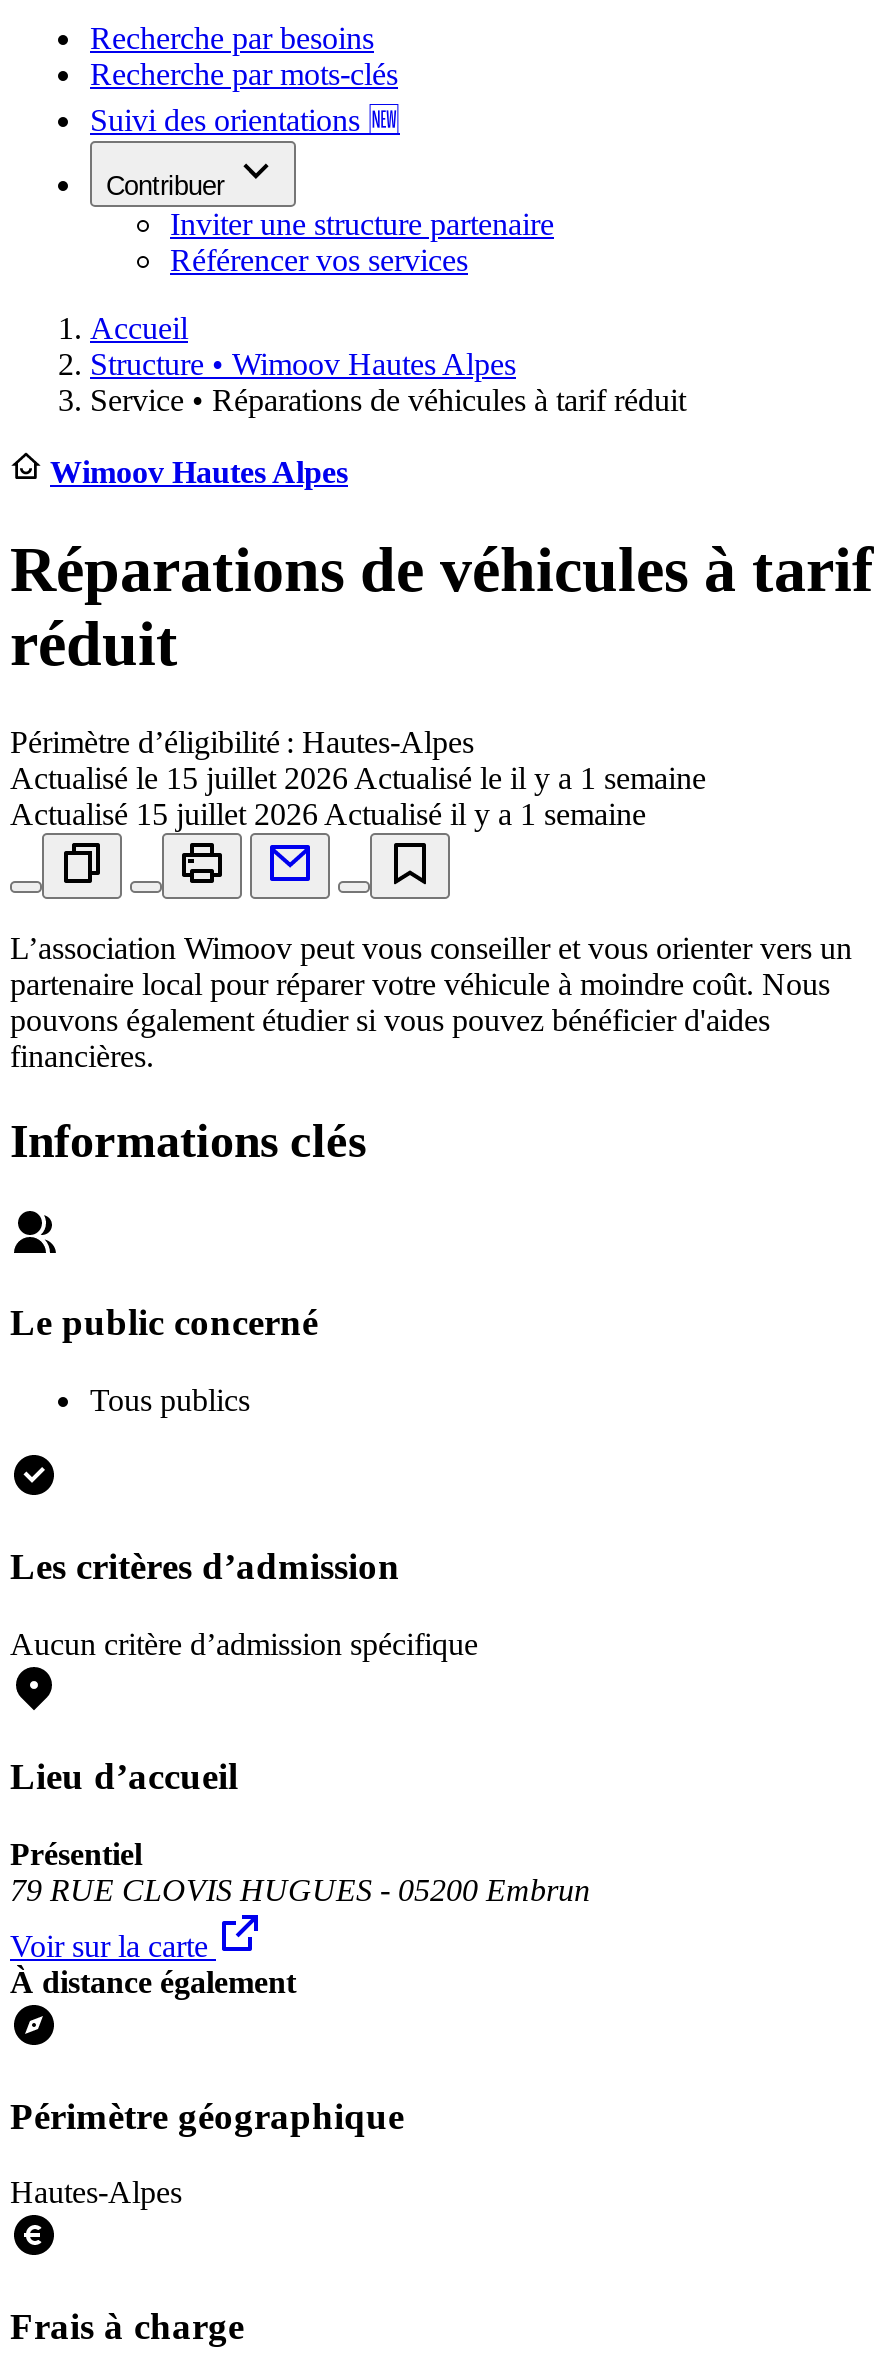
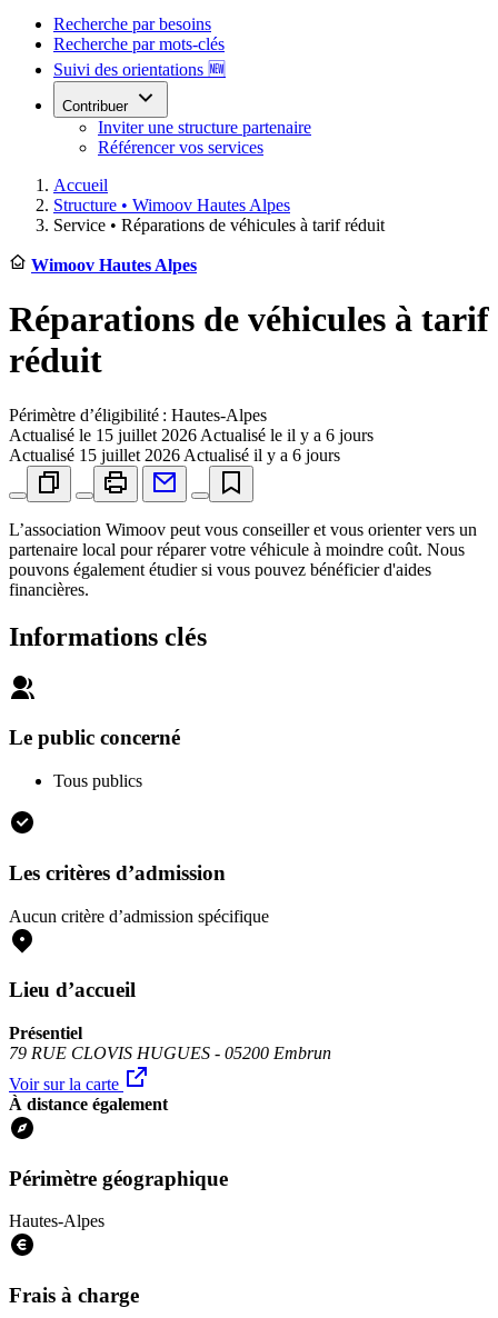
- Actualisé le 15 juillet 2026 Actualisé le il y a 1 semaine
+ Actualisé le 15 juillet 2026 Actualisé le il y a 6 jours

- Actualisé 15 juillet 2026 Actualisé il y a 1 semaine
+ Actualisé 15 juillet 2026 Actualisé il y a 6 jours
